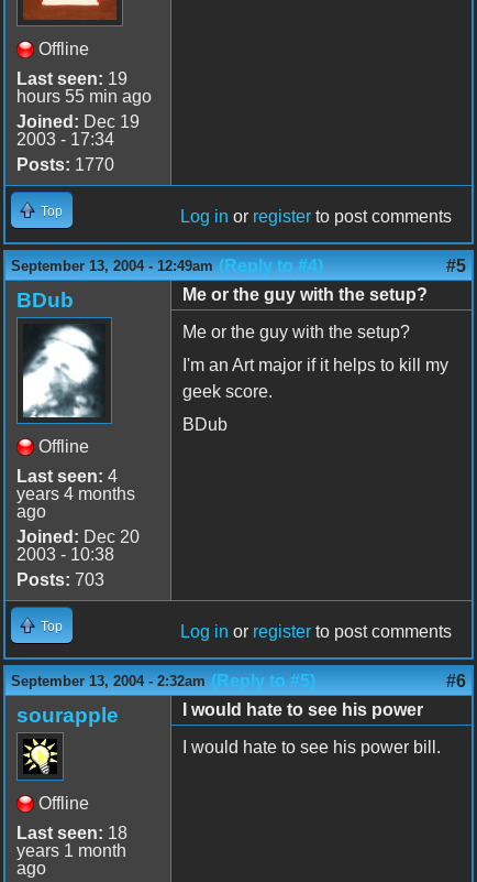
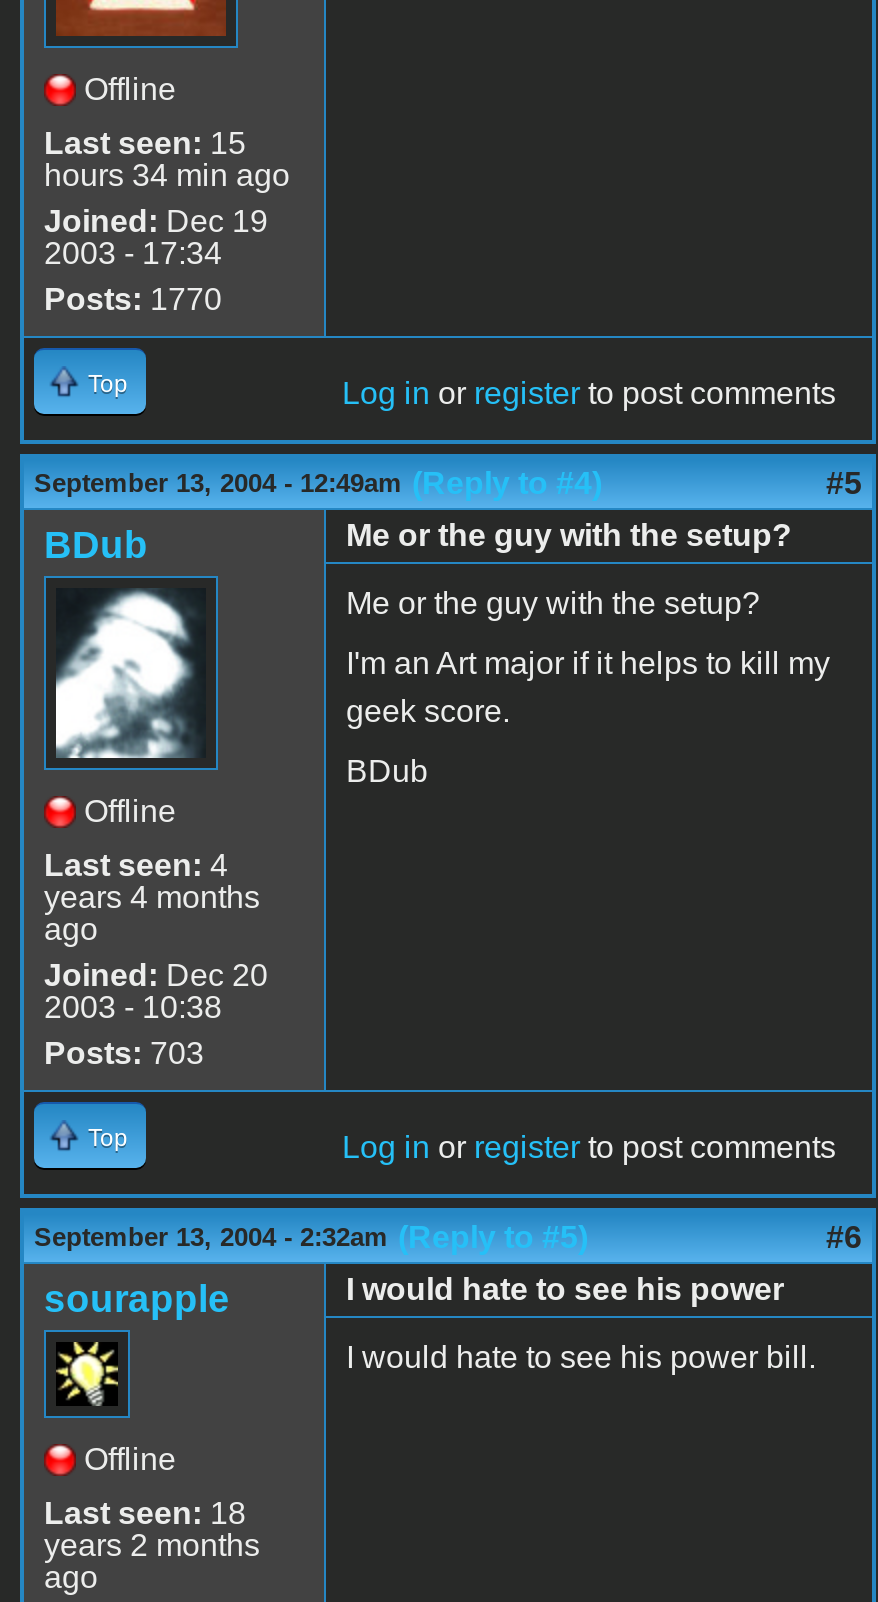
- Last seen: 19
+ Last seen: 15

- hours 55 min ago
+ hours 34 min ago

- years 1 month
+ years 2 months
